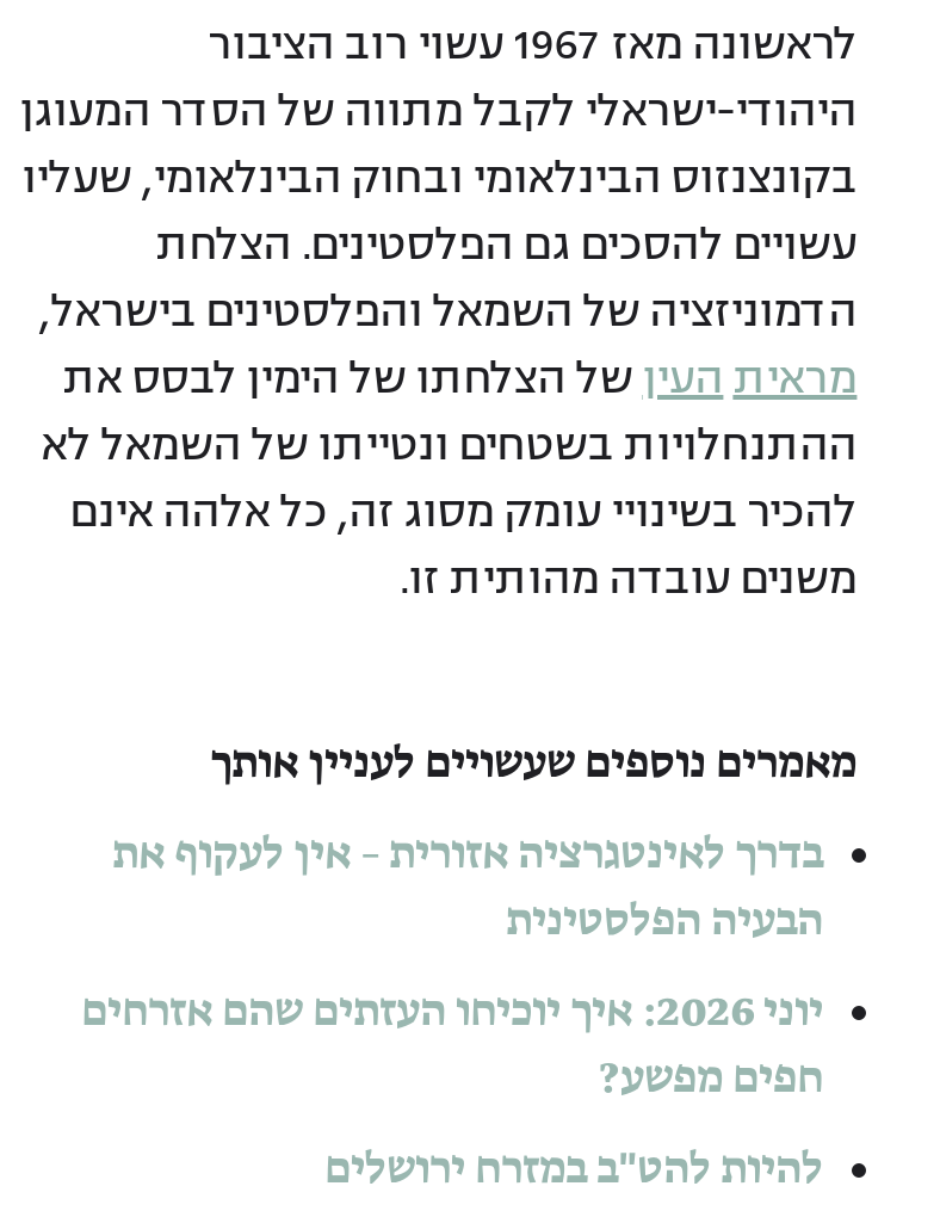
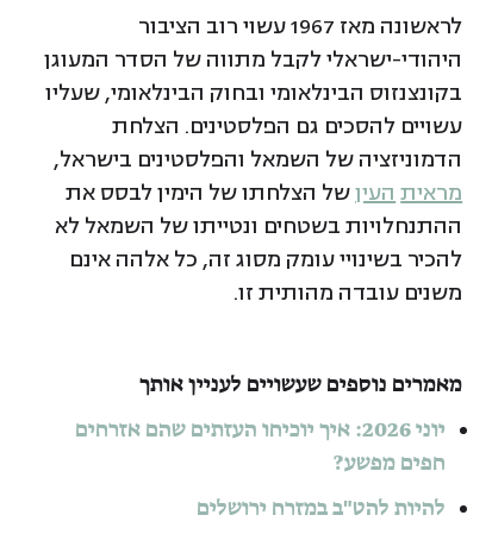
- בדרך לאינטגרציה אזורית – אין לעקוף את
- הבעיה הפלסטינית
